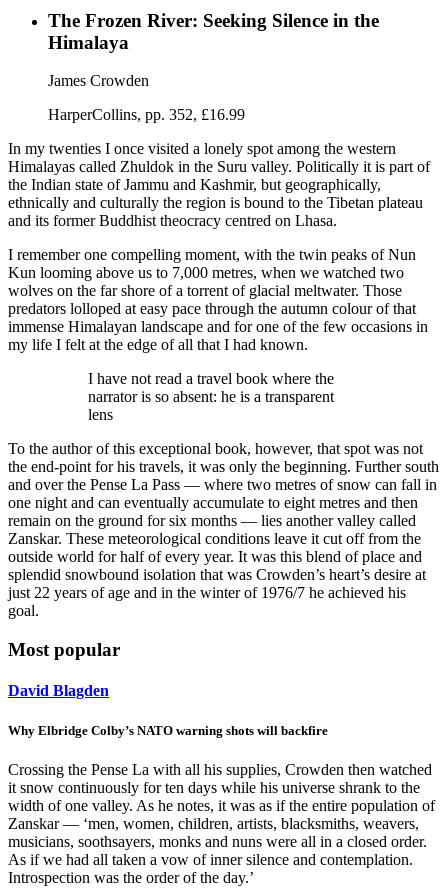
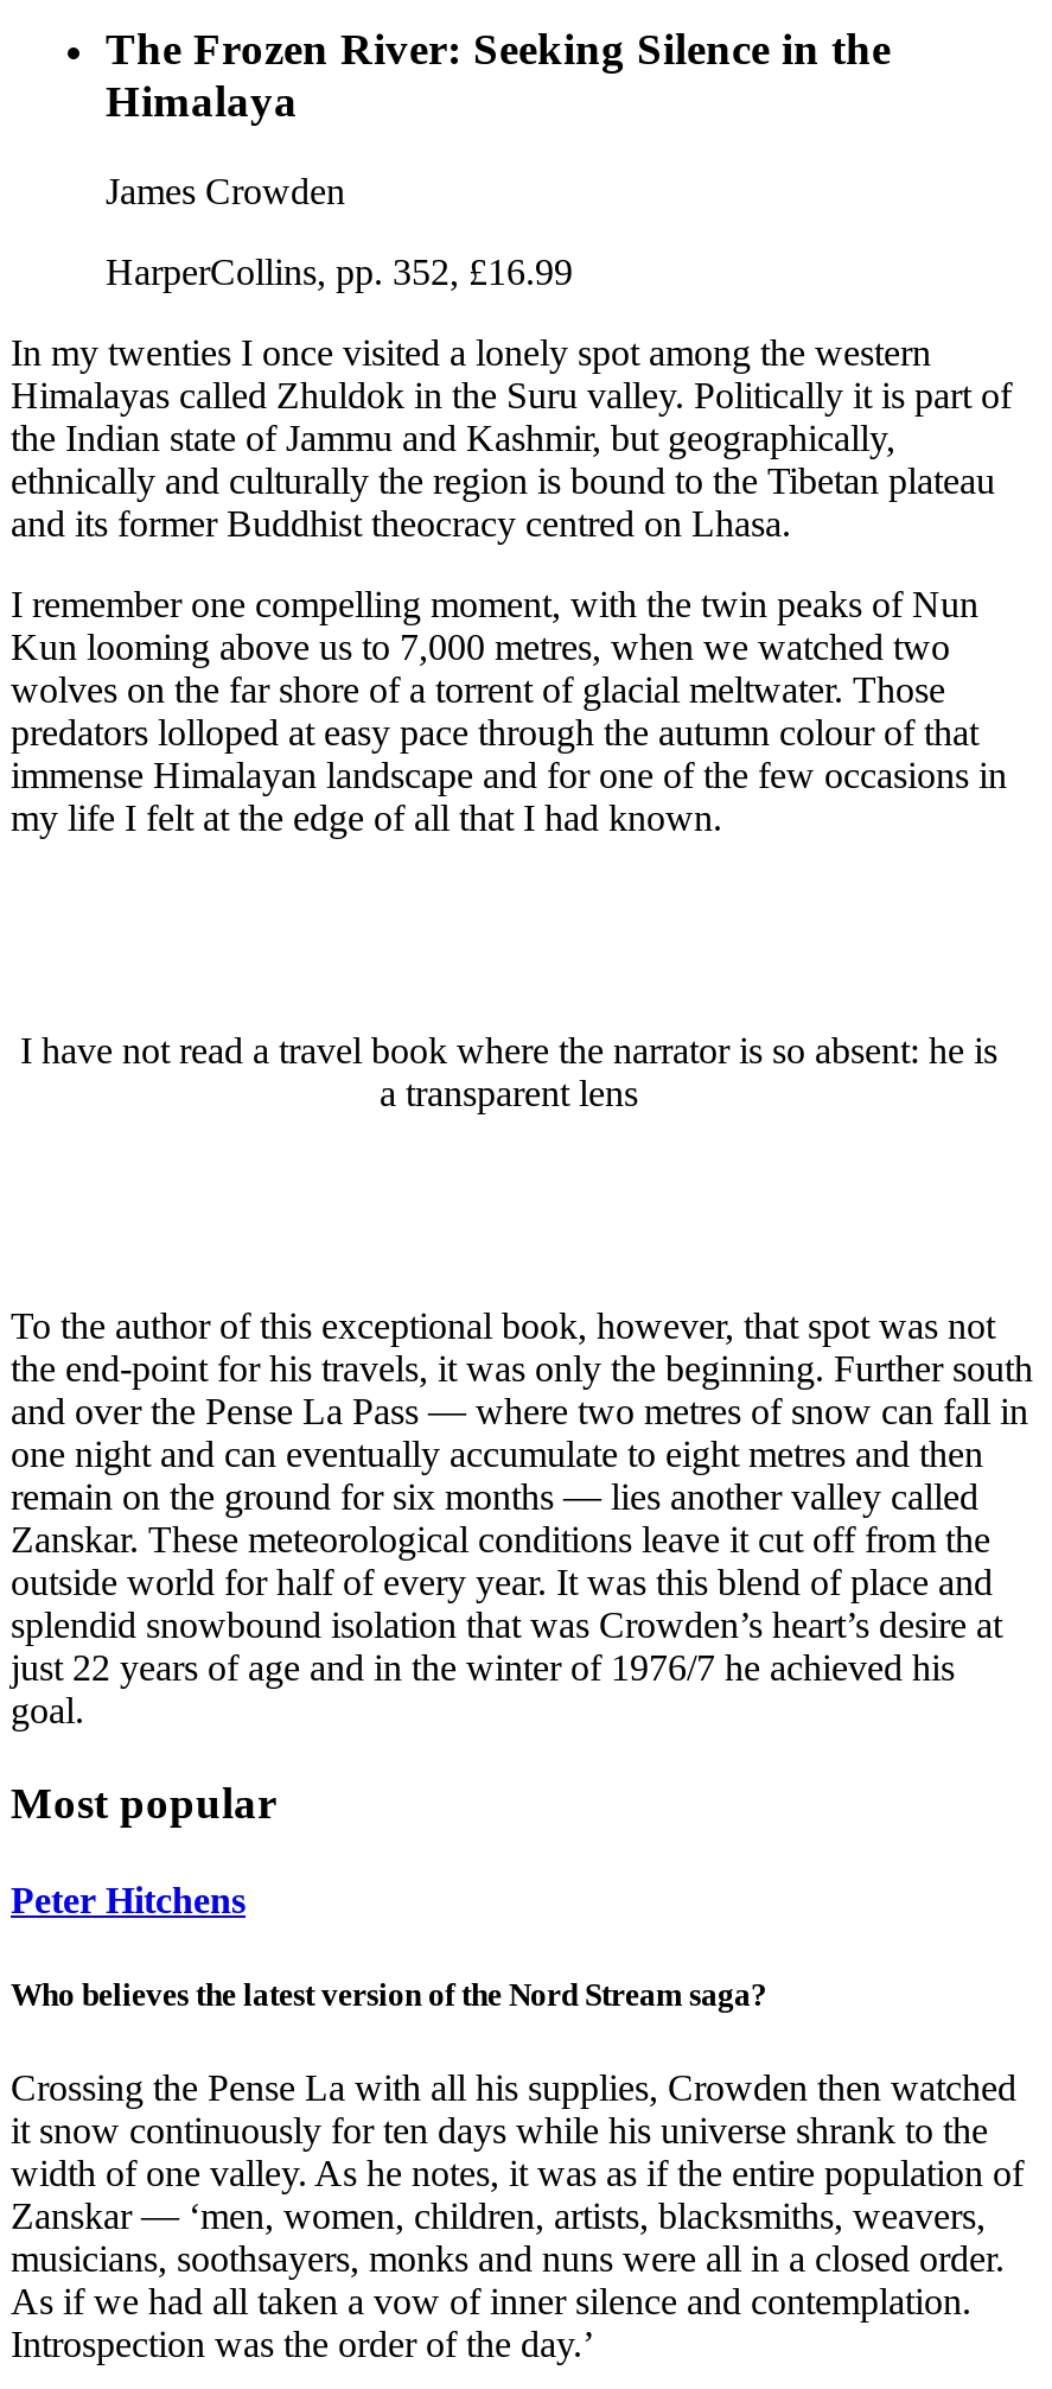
- David Blagden
+ Peter Hitchens

- Why Elbridge Colby’s NATO warning shots will backfire
+ Who believes the latest version of the Nord Stream saga?
